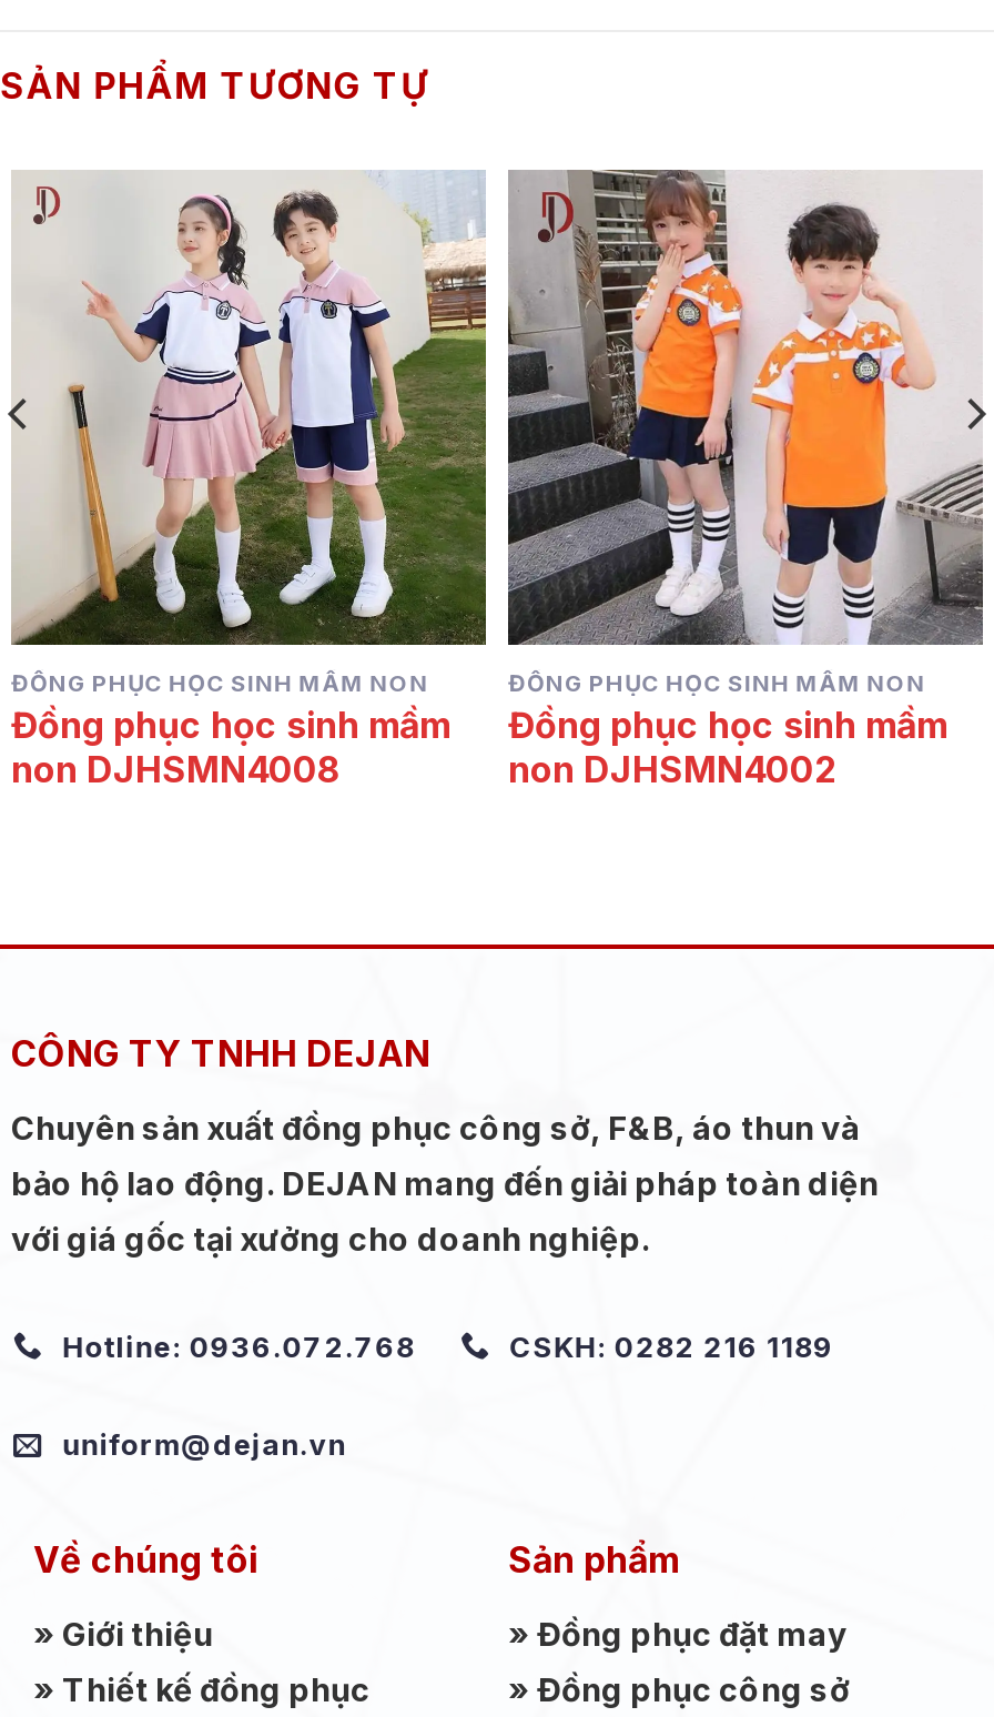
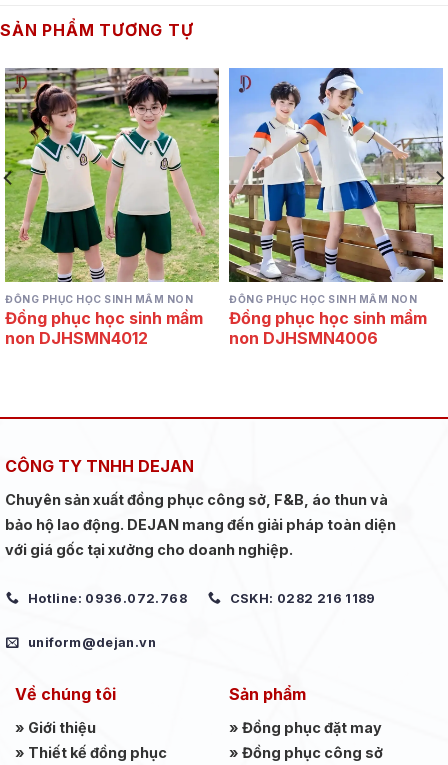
- [image]
+ [image]

- [image]
+ [image]

- non DJHSMN4008
+ non DJHSMN4012

- non DJHSMN4002
+ non DJHSMN4006
